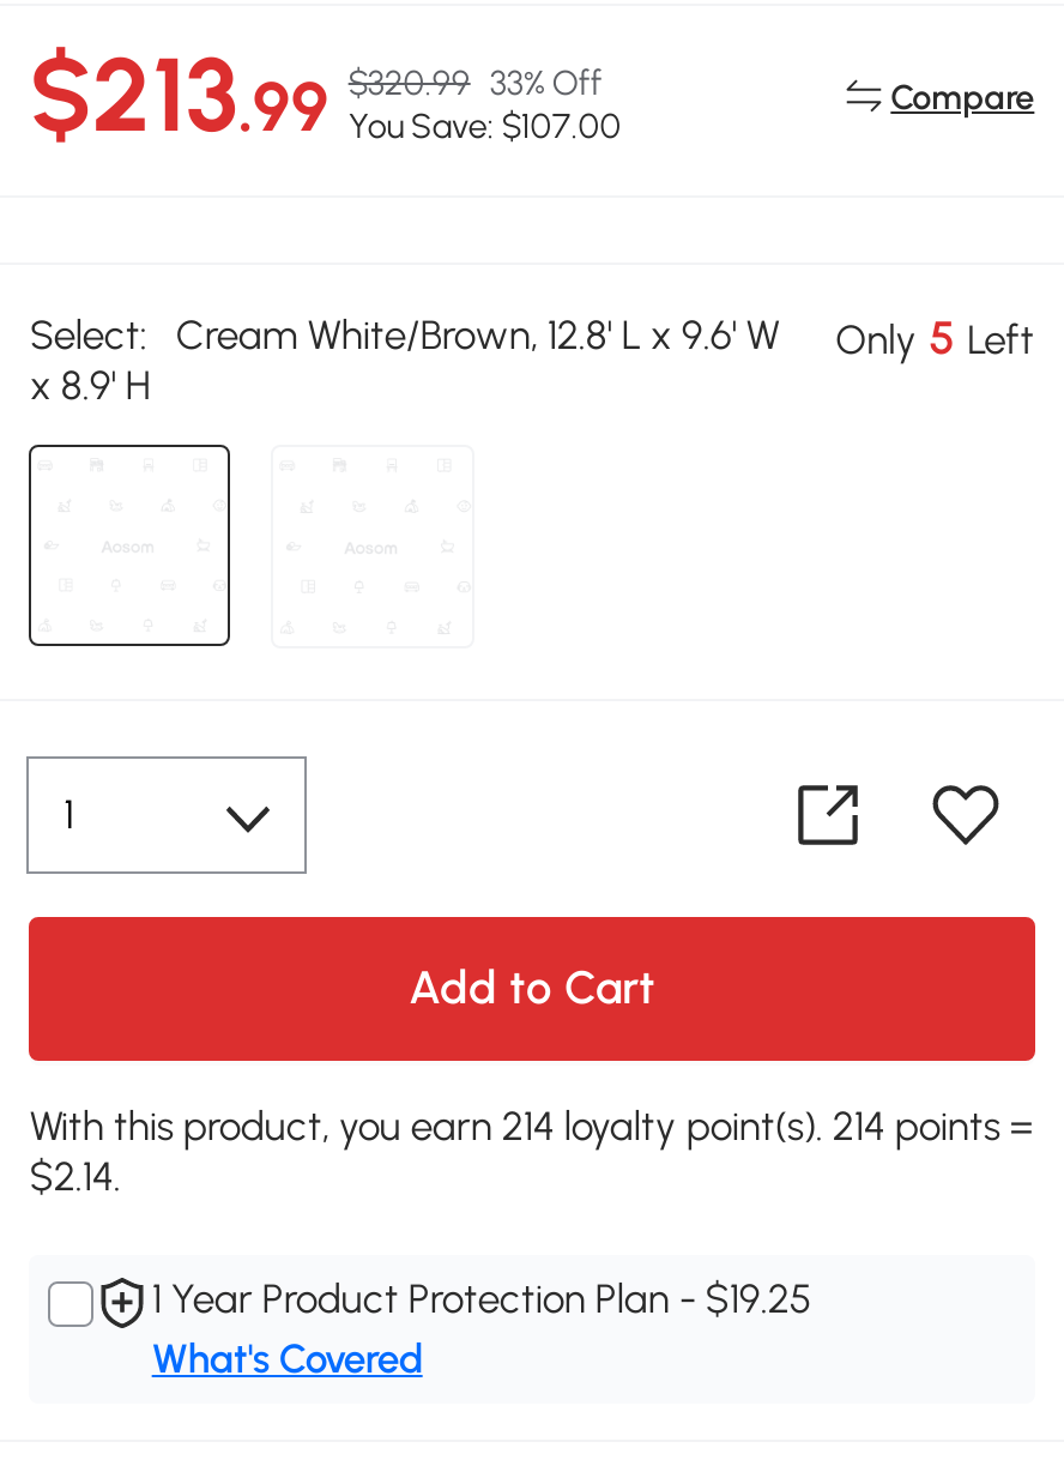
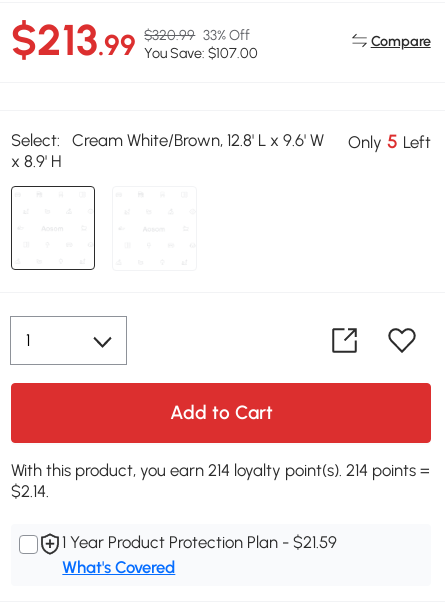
- 1 Year Product Protection Plan - $19.25
+ 1 Year Product Protection Plan - $21.59
